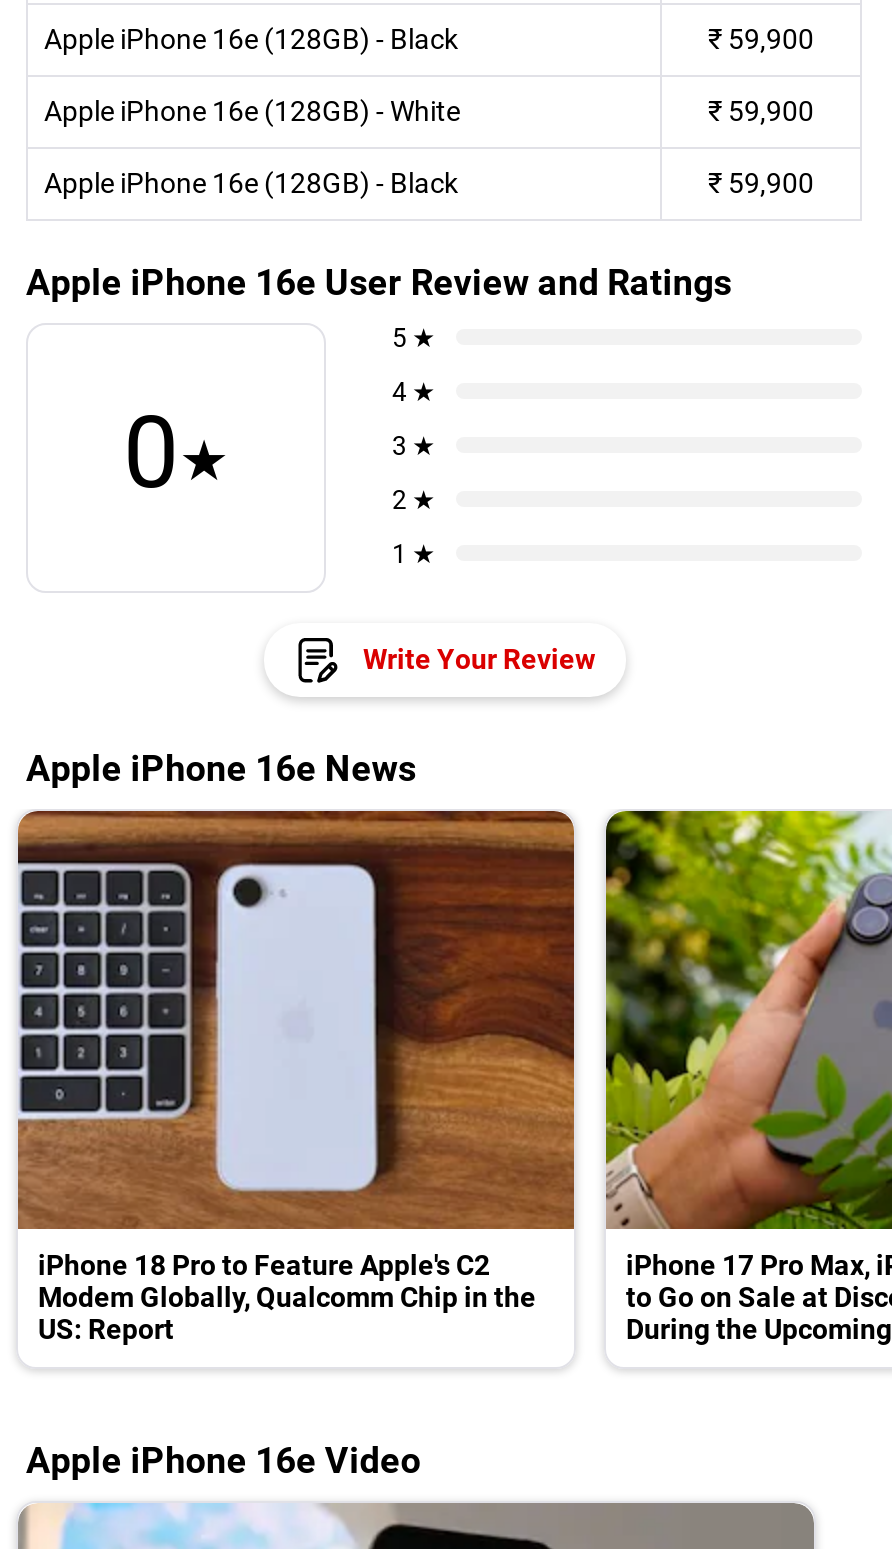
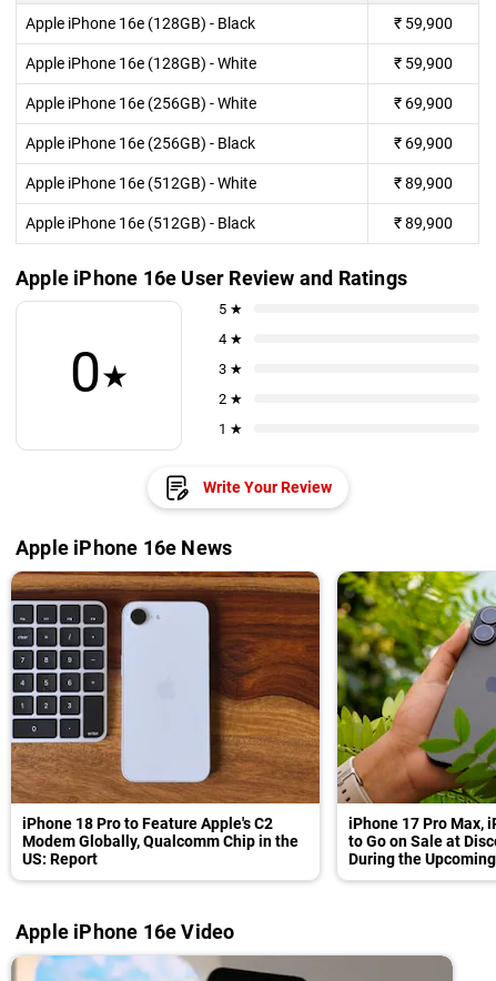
- Apple iPhone 16e (128GB) - Black
- ₹59,900
+ Apple iPhone 16e (256GB) - White
+ ₹69,900
+ Apple iPhone 16e (256GB) - Black
+ ₹69,900
+ Apple iPhone 16e (512GB) - White
+ ₹89,900
+ Apple iPhone 16e (512GB) - Black
+ ₹89,900
